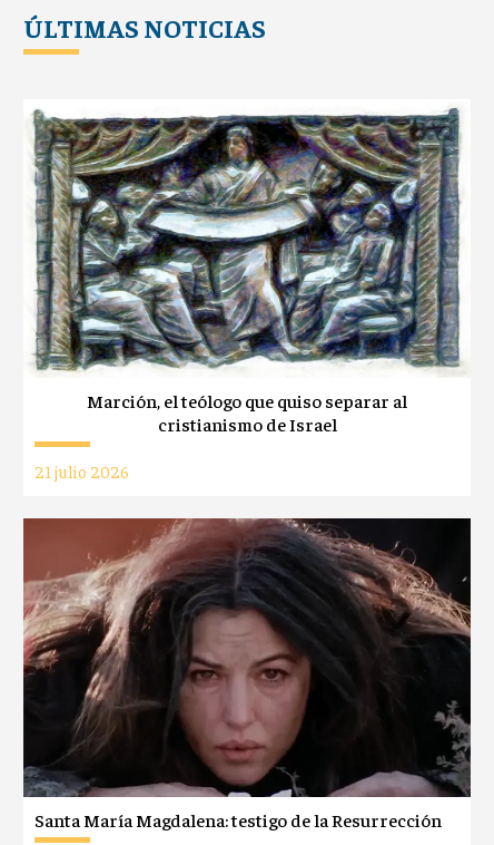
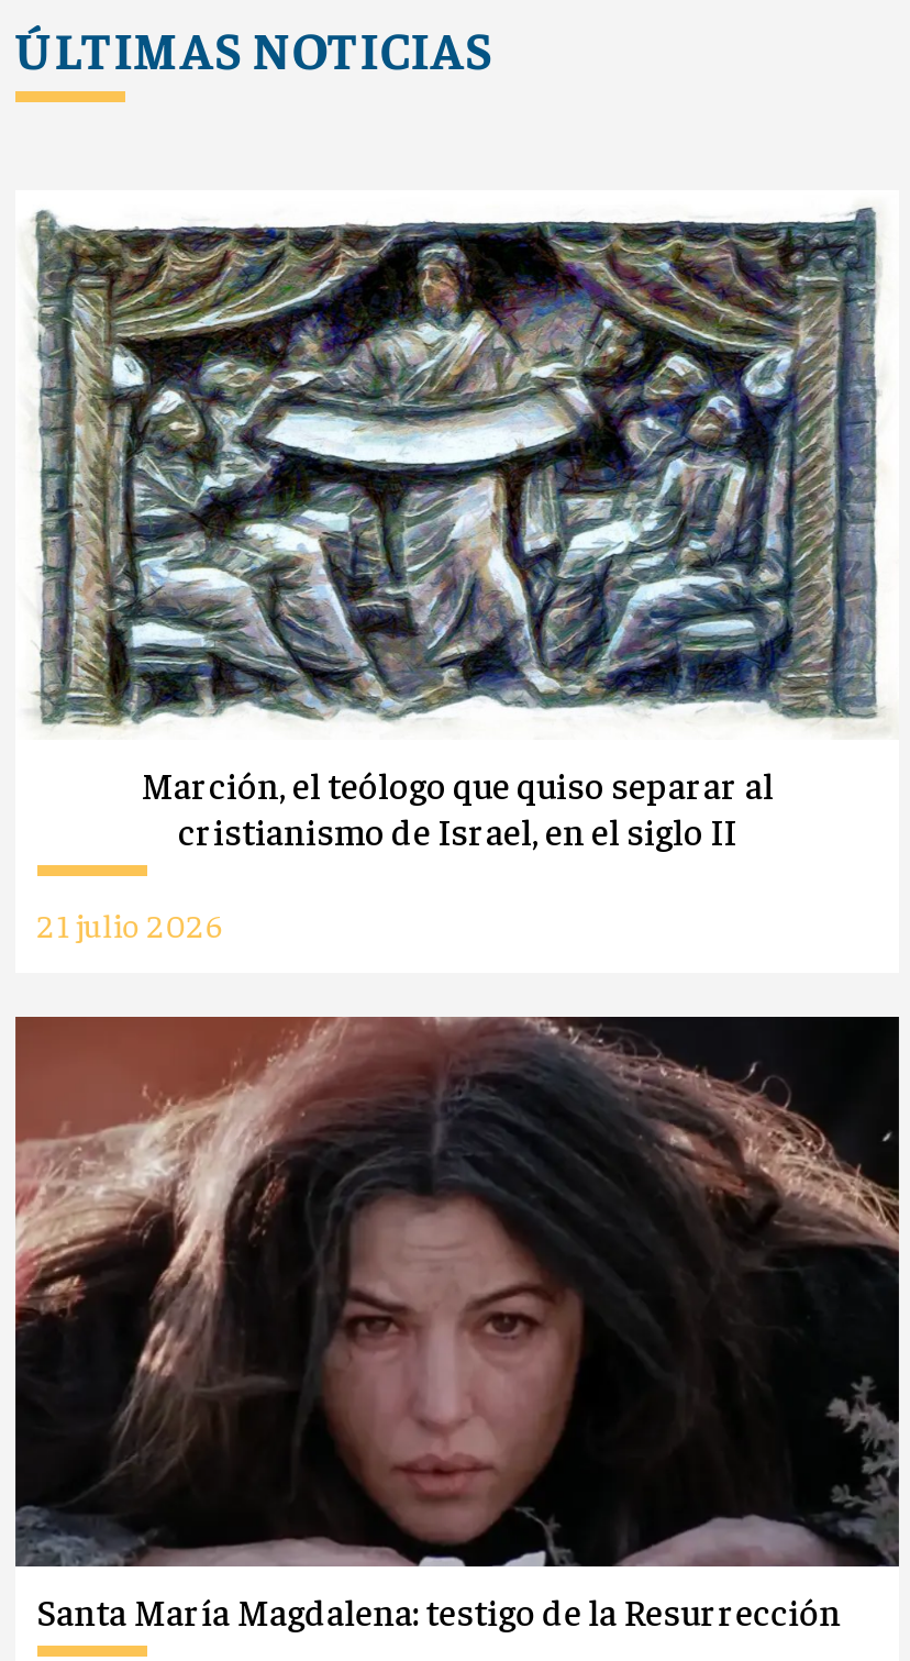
- cristianismo de Israel
+ cristianismo de Israel, en el siglo II
